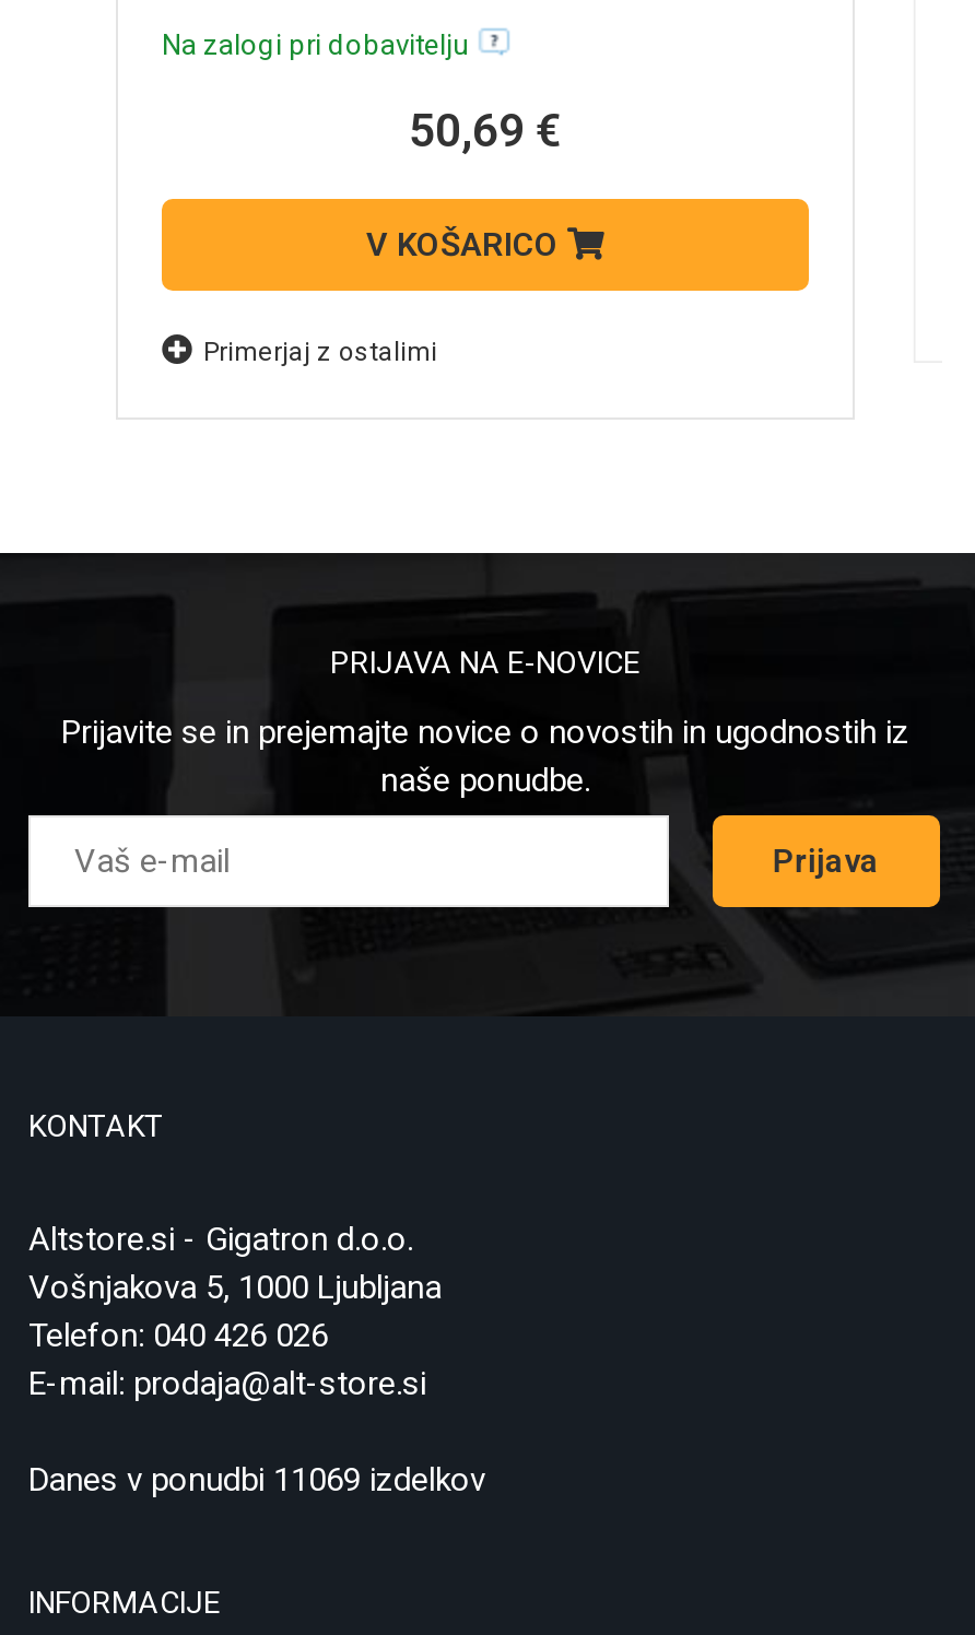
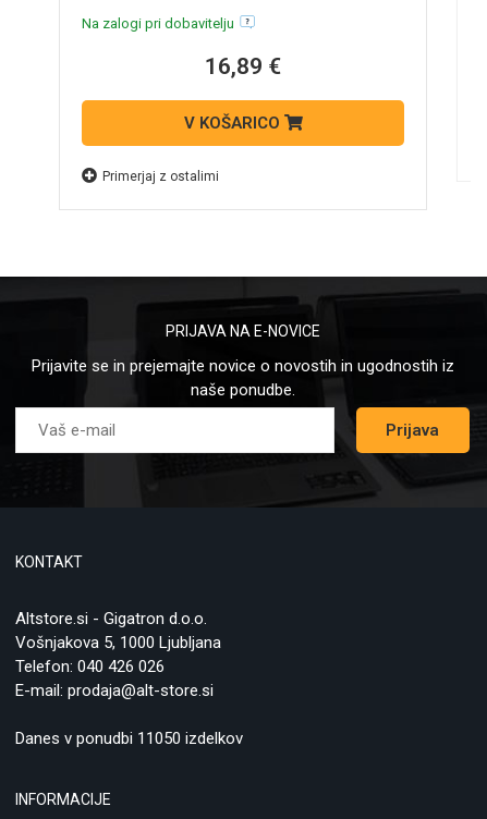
- 50,69 €
+ 16,89 €

- Danes v ponudbi 11069 izdelkov
+ Danes v ponudbi 11050 izdelkov
